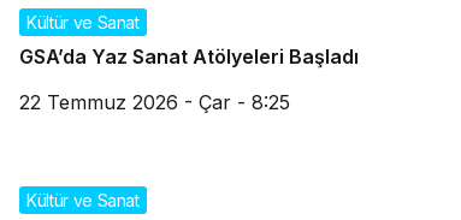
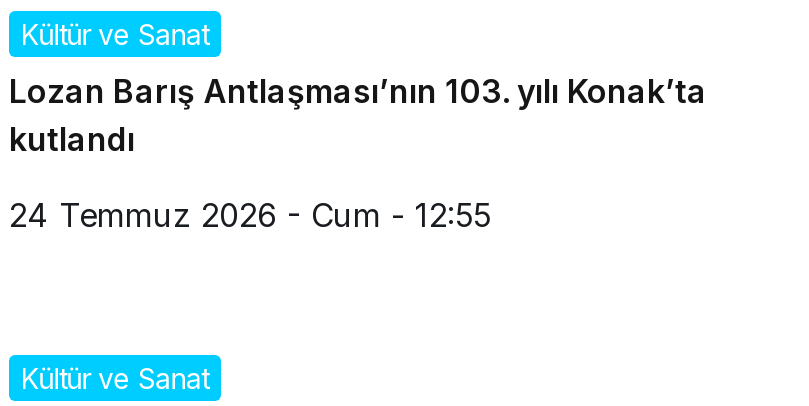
- GSA’da Yaz Sanat Atölyeleri Başladı
+ Lozan Barış Antlaşması’nın 103. yılı Konak’ta
+ kutlandı

- 22 Temmuz 2026 - Çar - 8:25
+ 24 Temmuz 2026 - Cum - 12:55
